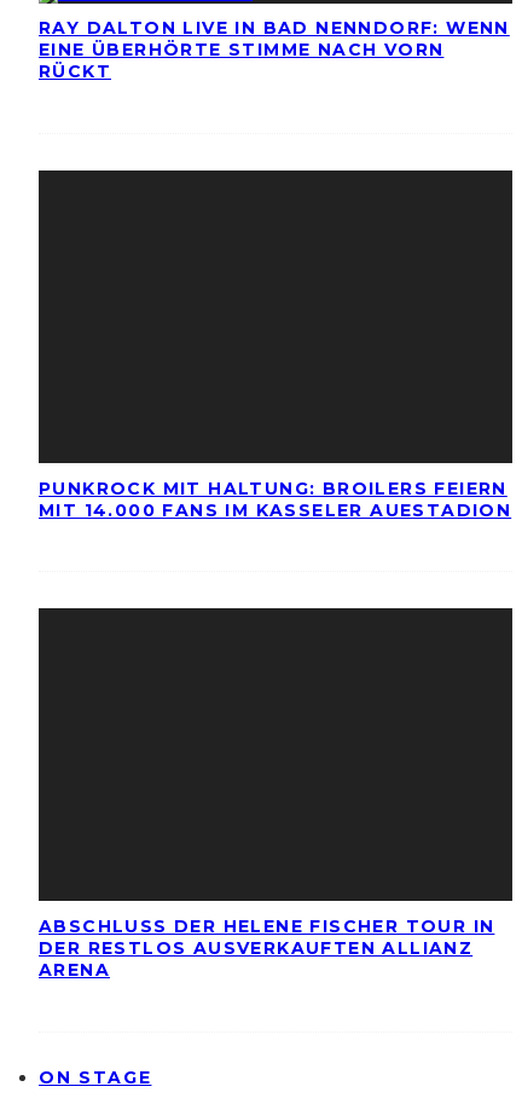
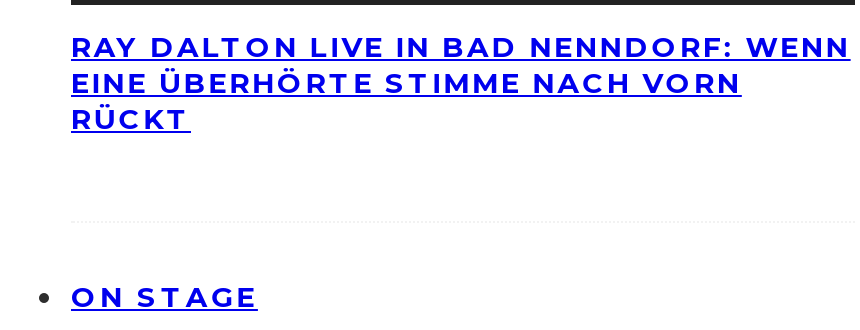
- PUNKROCK MIT HALTUNG: BROILERS FEIERN
- MIT 14.000 FANS IM KASSELER AUESTADION

- ABSCHLUSS DER HELENE FISCHER TOUR IN
- DER RESTLOS AUSVERKAUFTEN ALLIANZ
- ARENA
